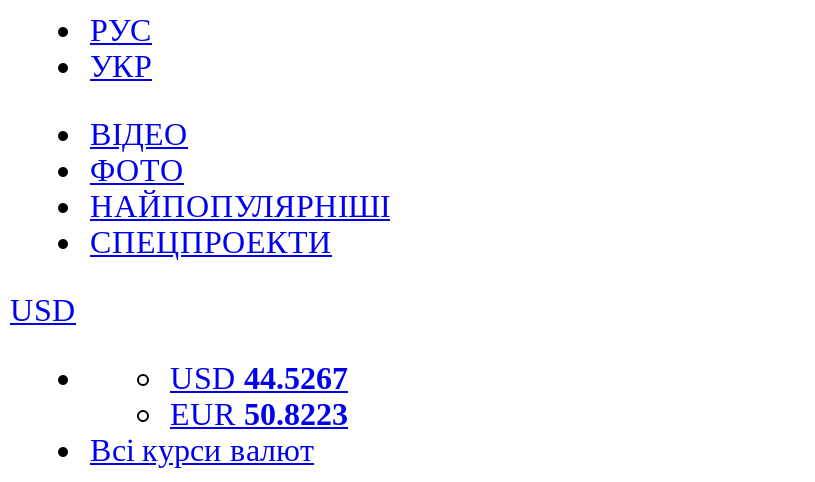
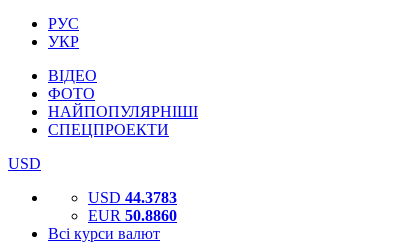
- USD 44.5267
+ USD 44.3783

- EUR 50.8223
+ EUR 50.8860
